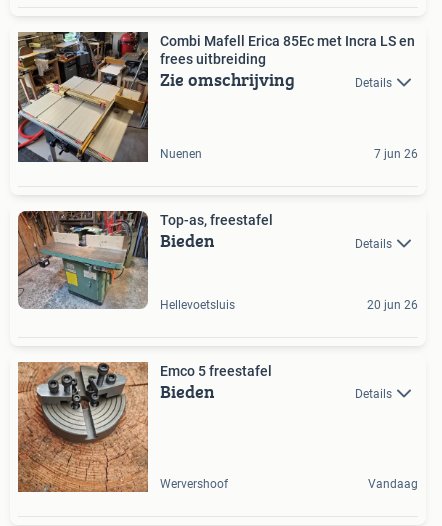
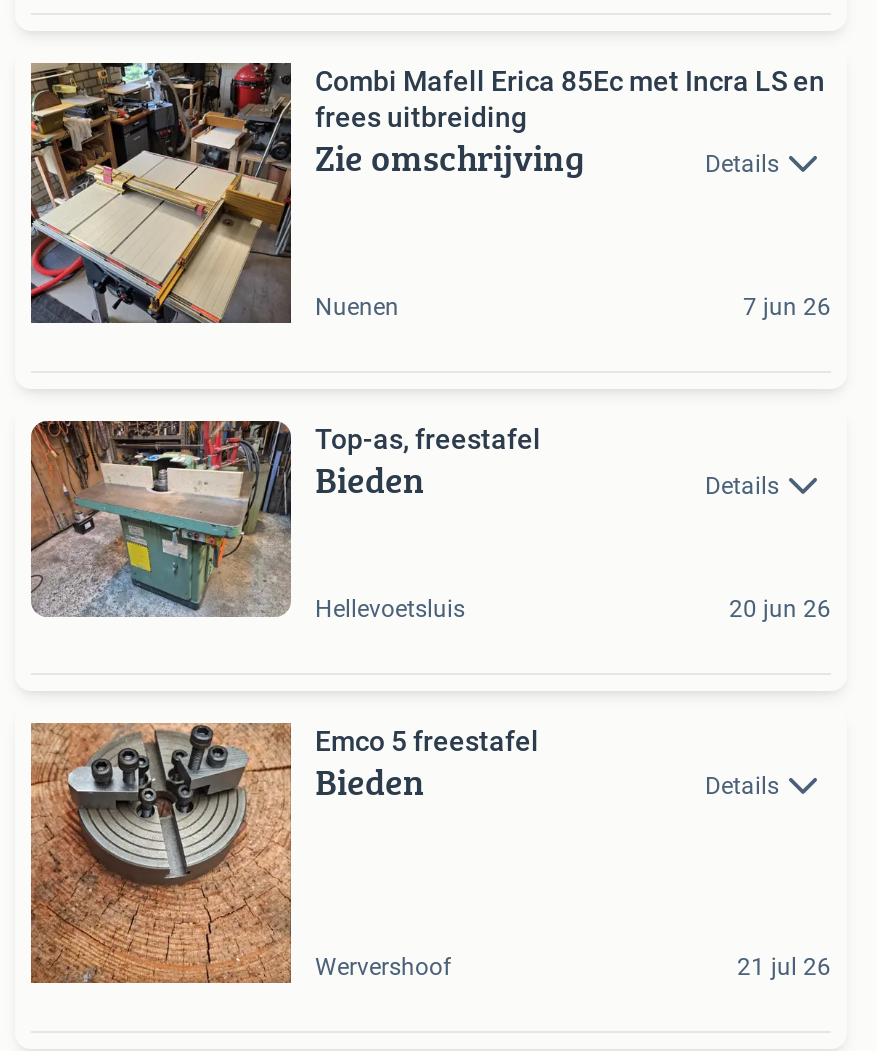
- Vandaag
+ 21 jul 26
